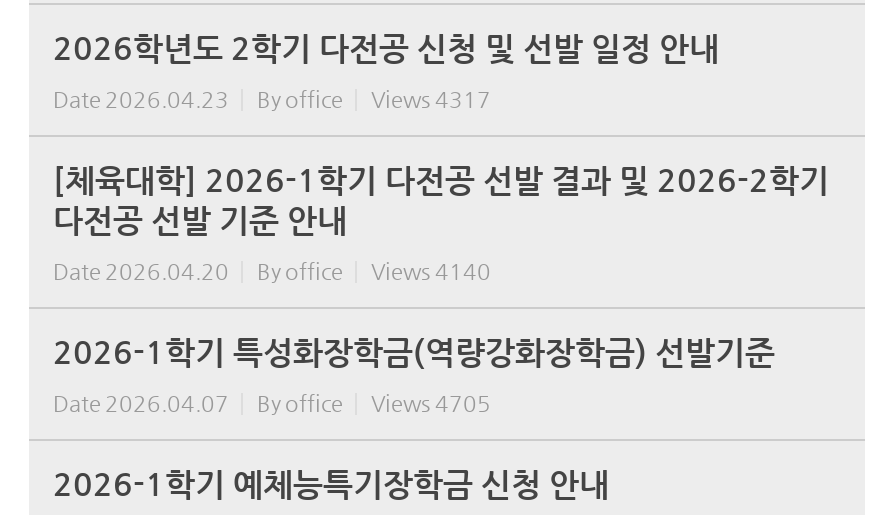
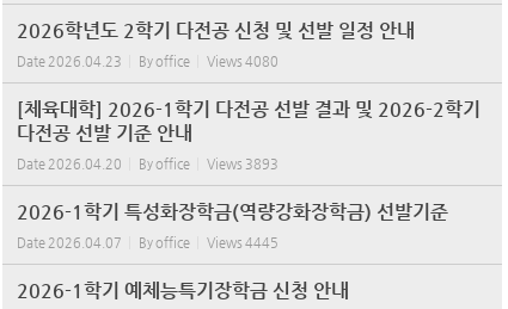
- Date 2026.04.23 By office Views 4317
+ Date 2026.04.23 By office Views 4080

- Date 2026.04.20 By office Views 4140
+ Date 2026.04.20 By office Views 3893

- Date 2026.04.07 By office Views 4705
+ Date 2026.04.07 By office Views 4445
